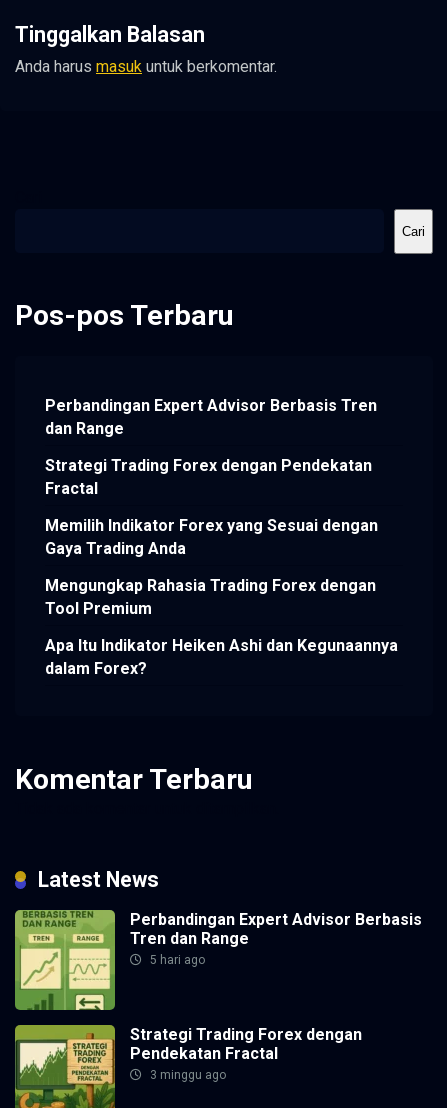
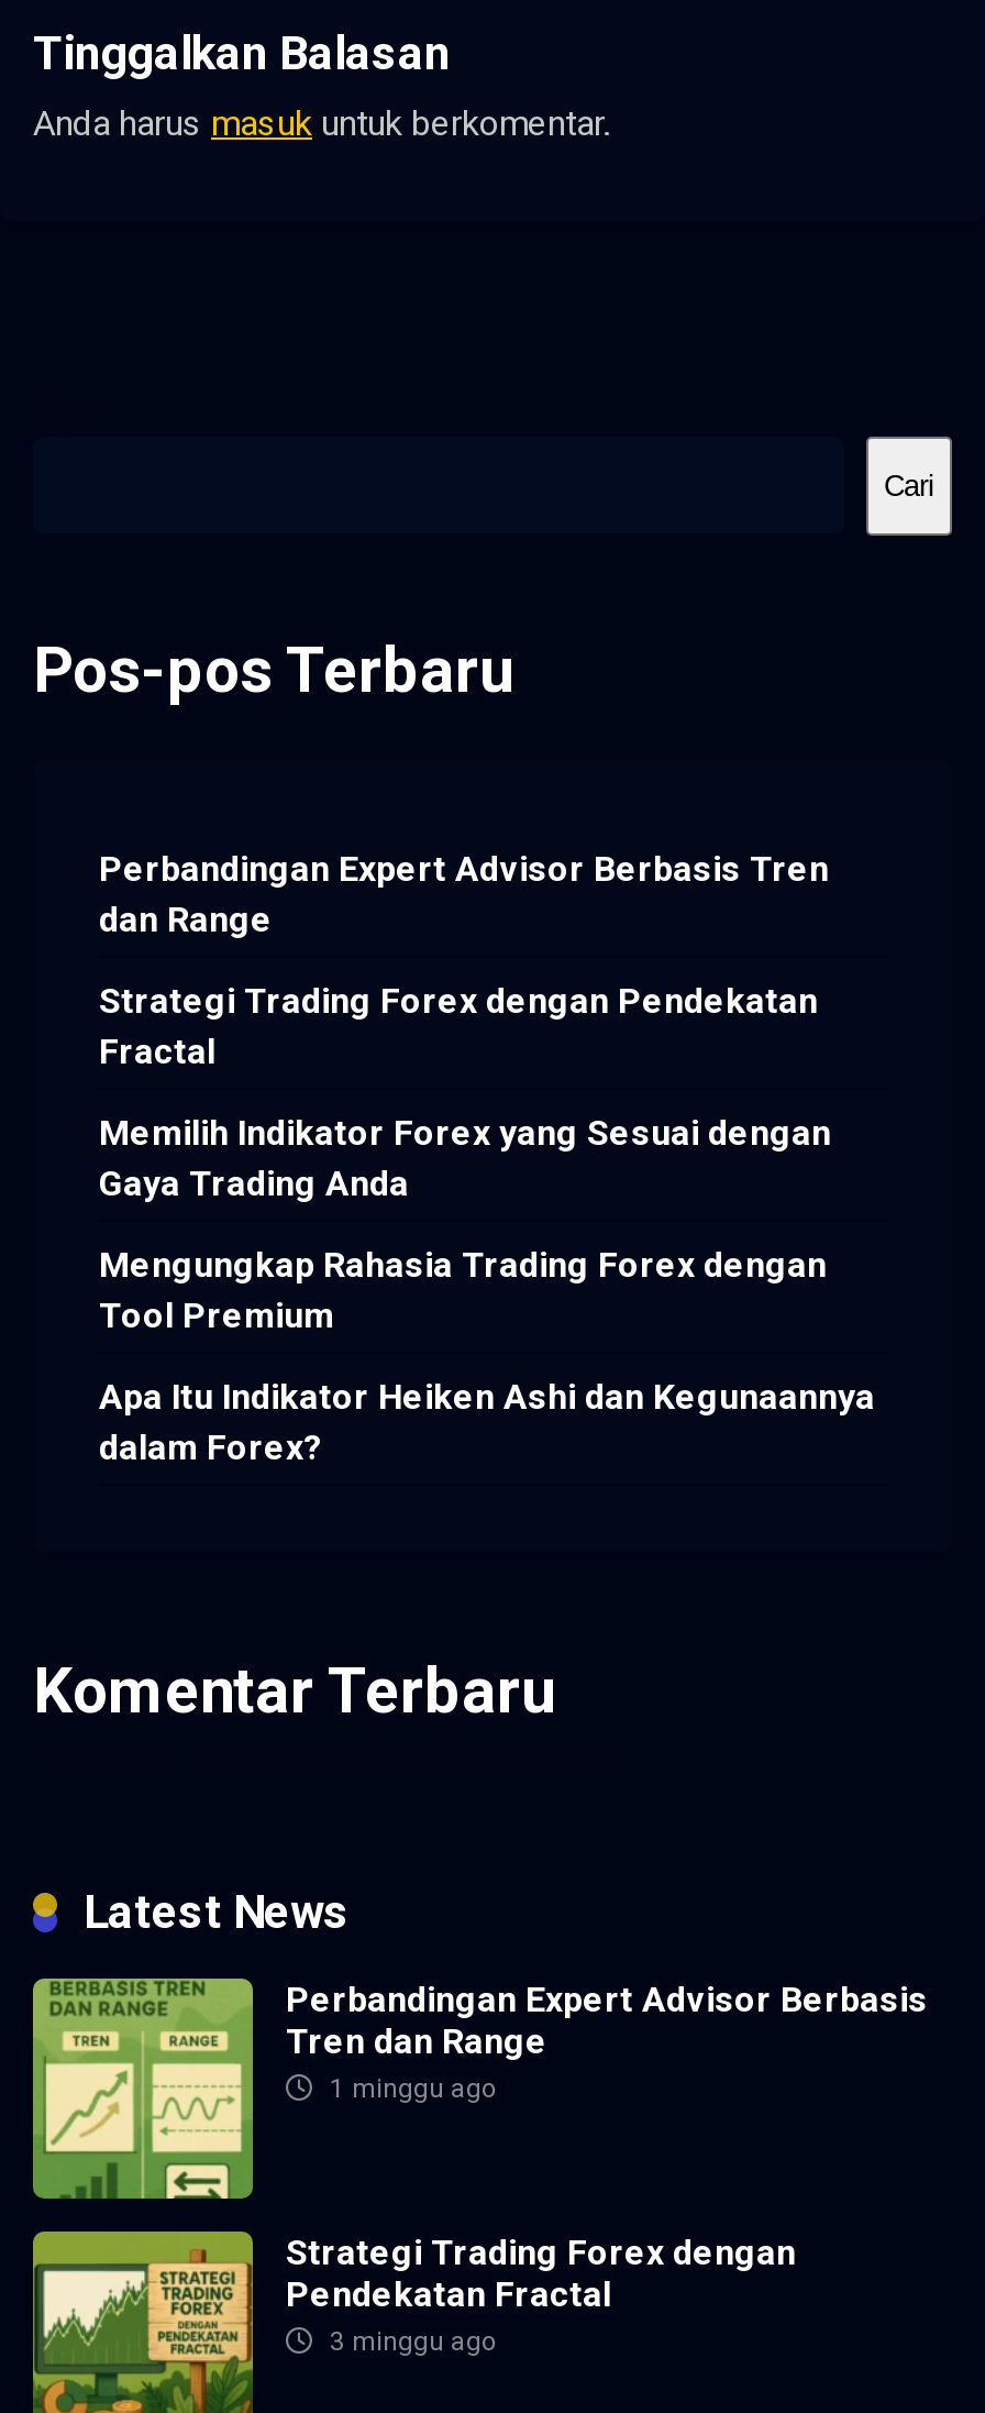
- 5 hari ago
+ 1 minggu ago
